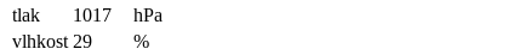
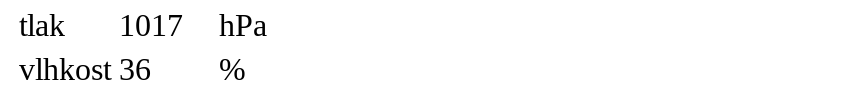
- vlhkost 29
+ vlhkost 36
